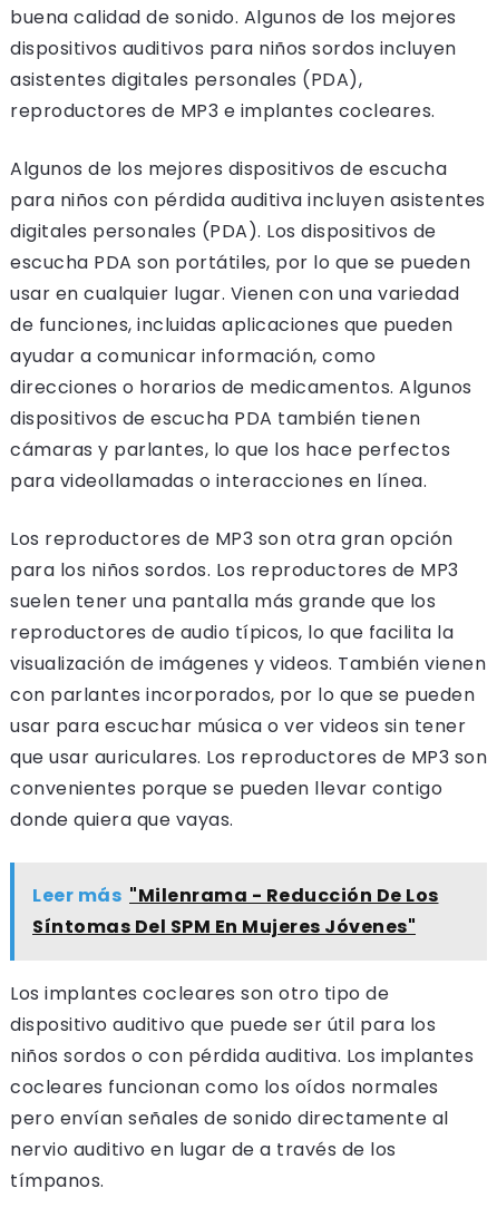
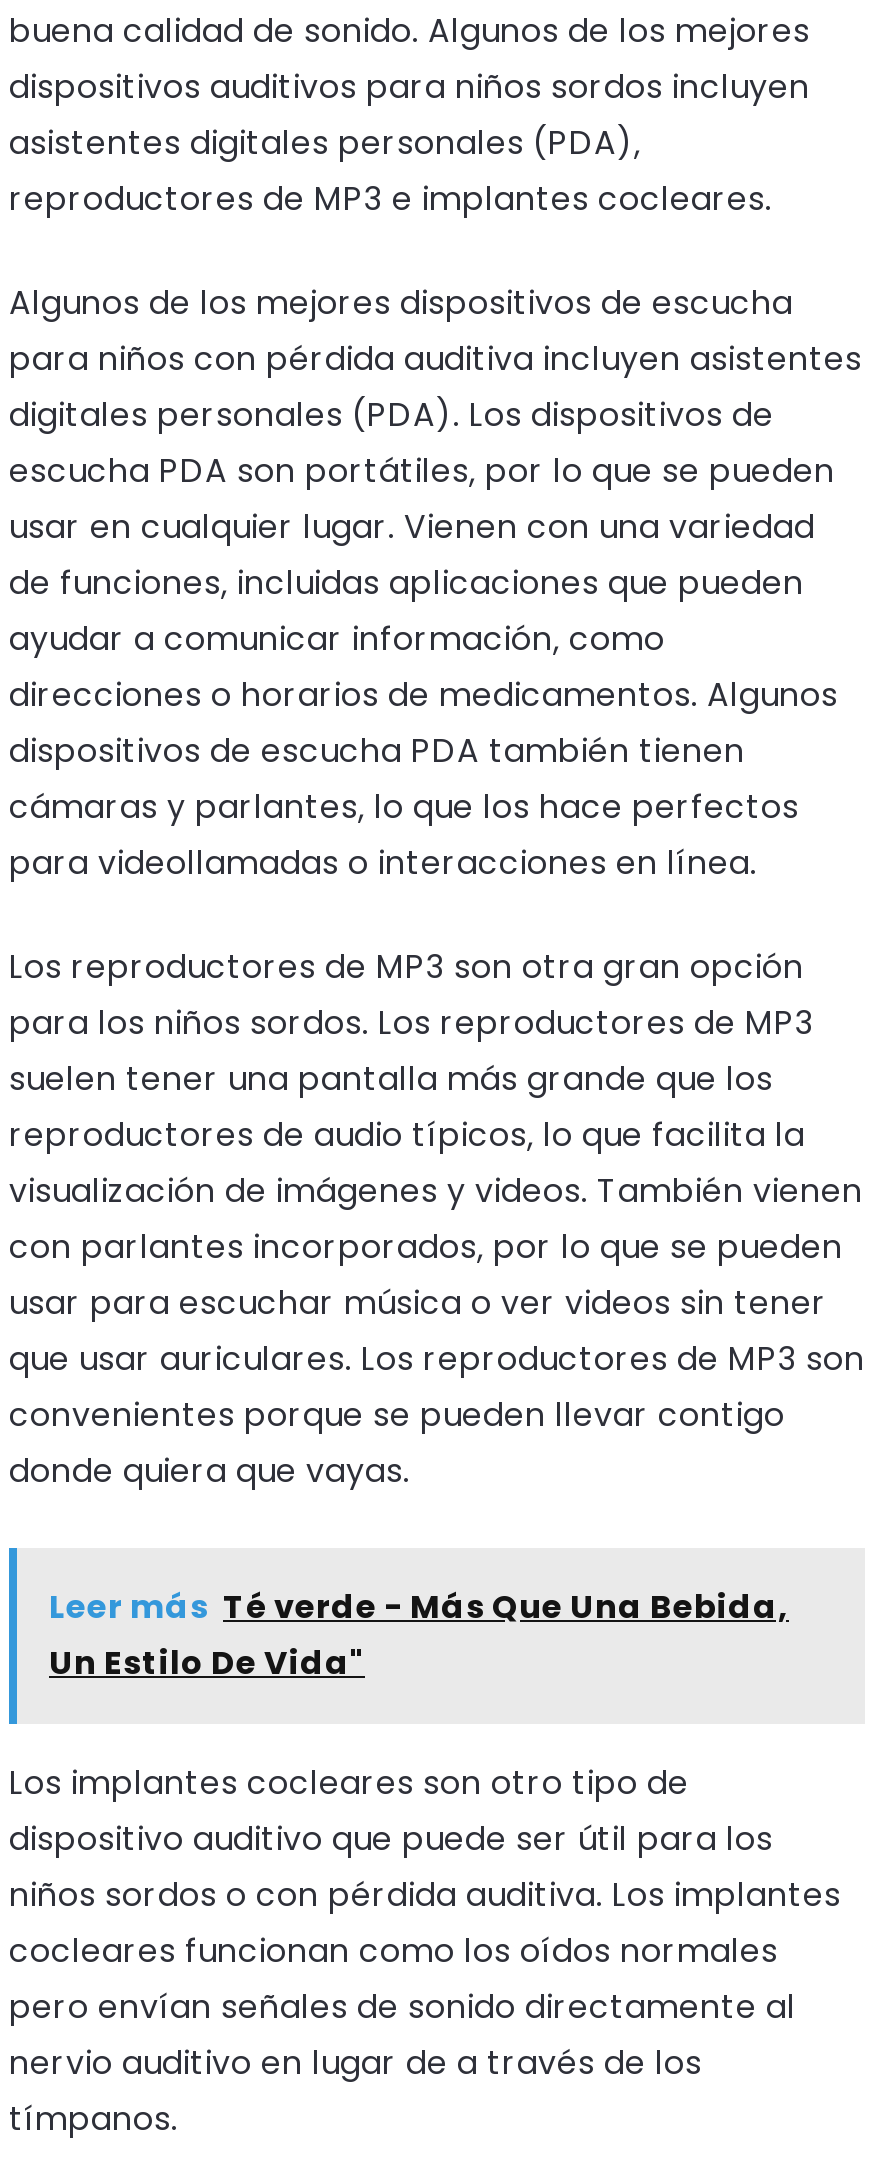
- Leer más "Milenrama - Reducción De Los
- Síntomas Del SPM En Mujeres Jóvenes"
+ Leer más Té verde - Más Que Una Bebida,
+ Un Estilo De Vida"
